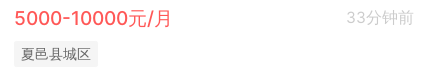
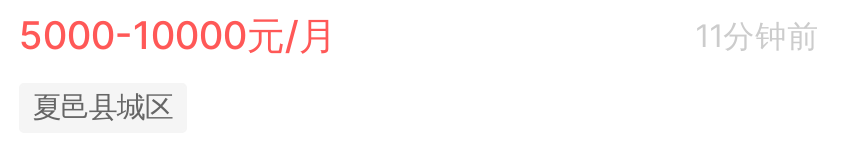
- 33分钟前
+ 11分钟前
